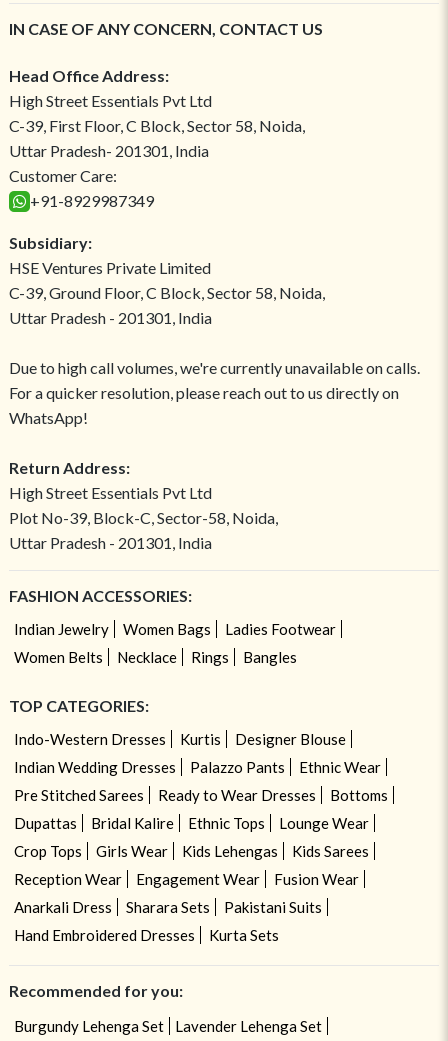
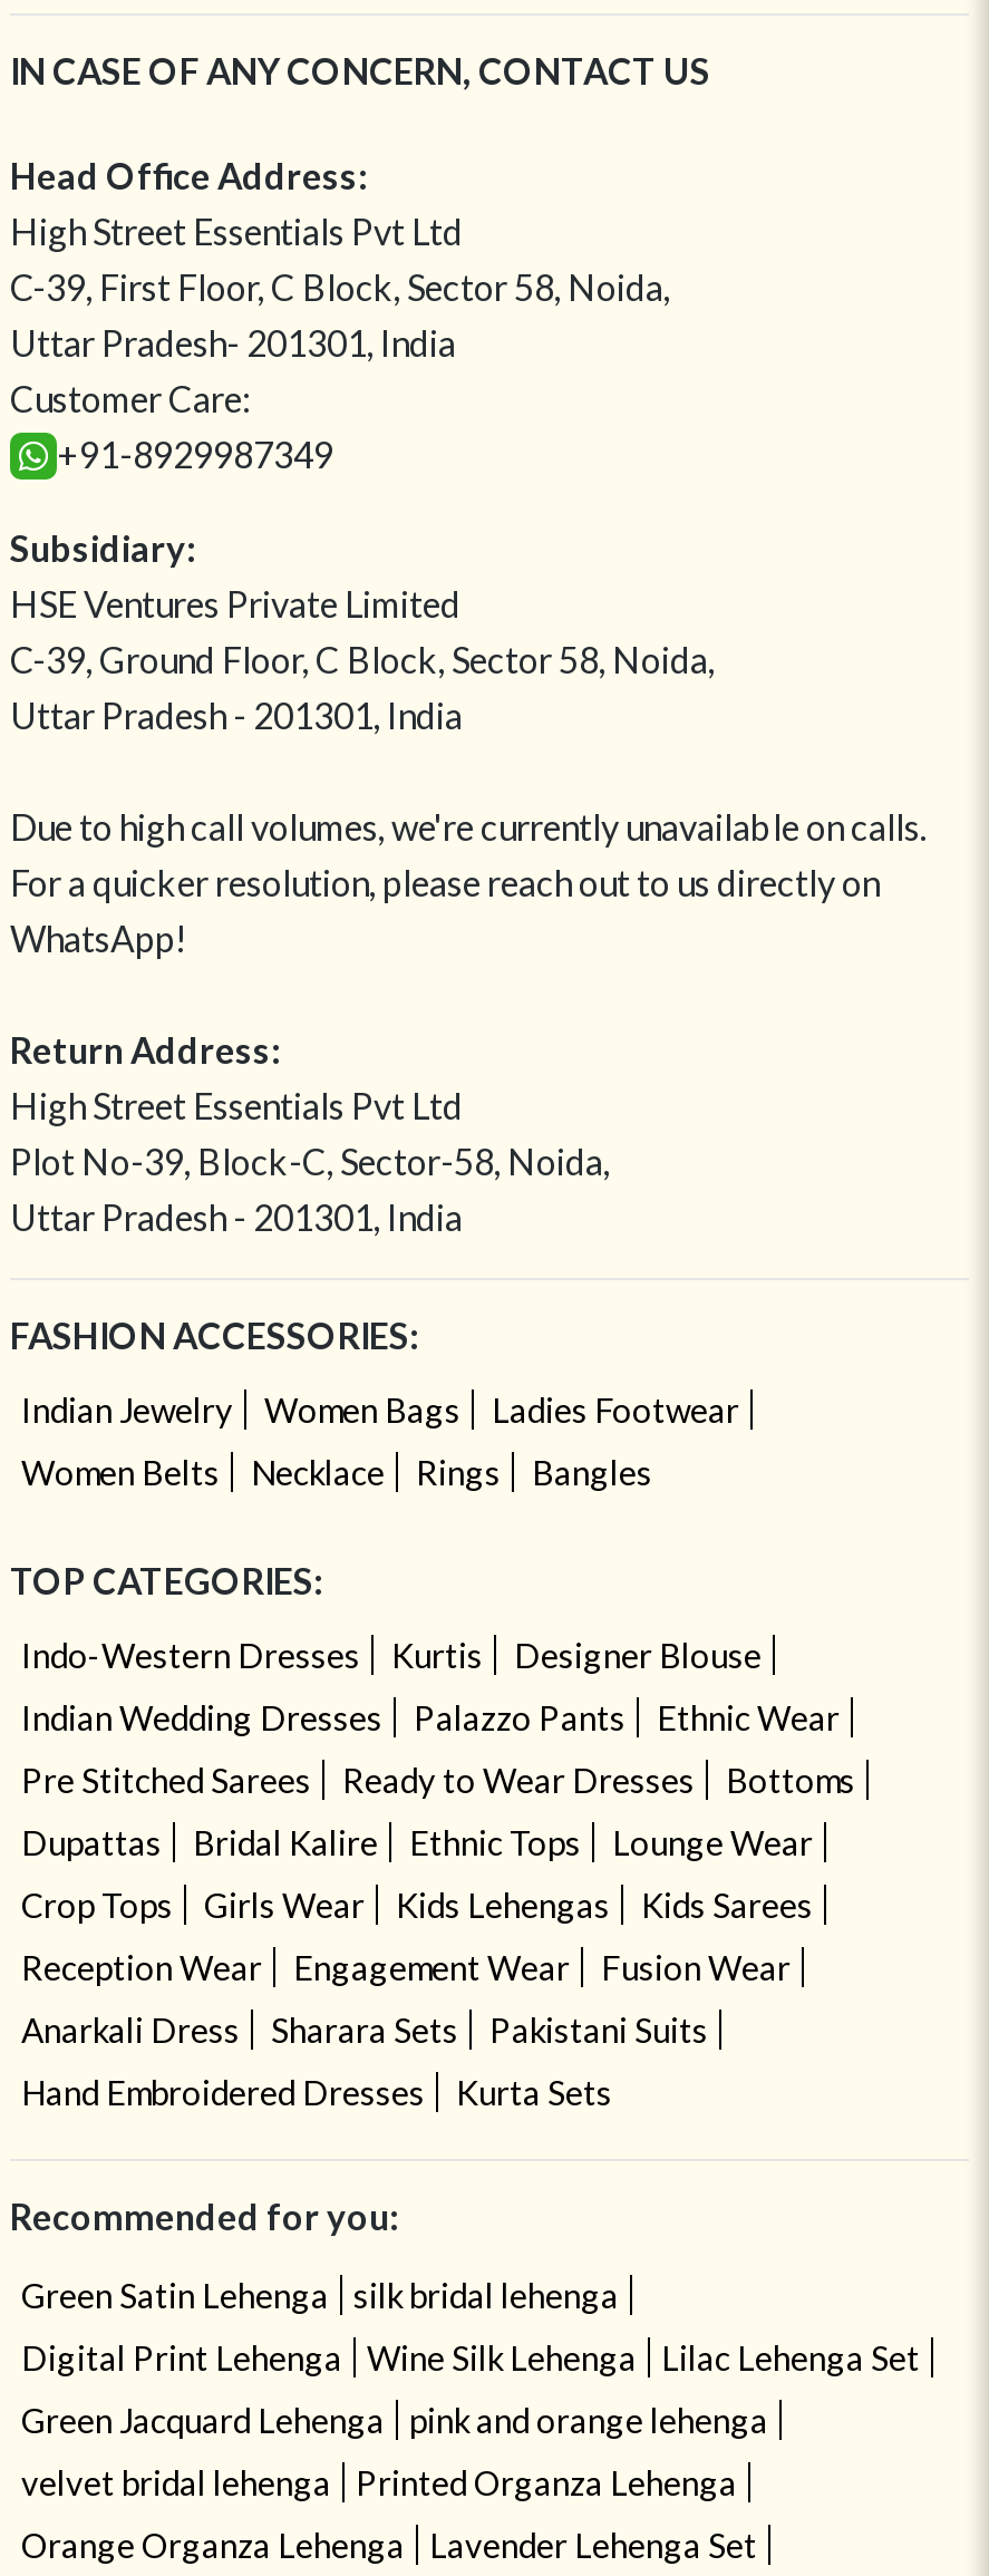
- Burgundy Lehenga Set
+ Green Satin Lehenga
+ silk bridal lehenga
+ Digital Print Lehenga
+ Wine Silk Lehenga
+ Lilac Lehenga Set
+ Green Jacquard Lehenga
+ pink and orange lehenga
+ velvet bridal lehenga
+ Printed Organza Lehenga
+ Orange Organza Lehenga
